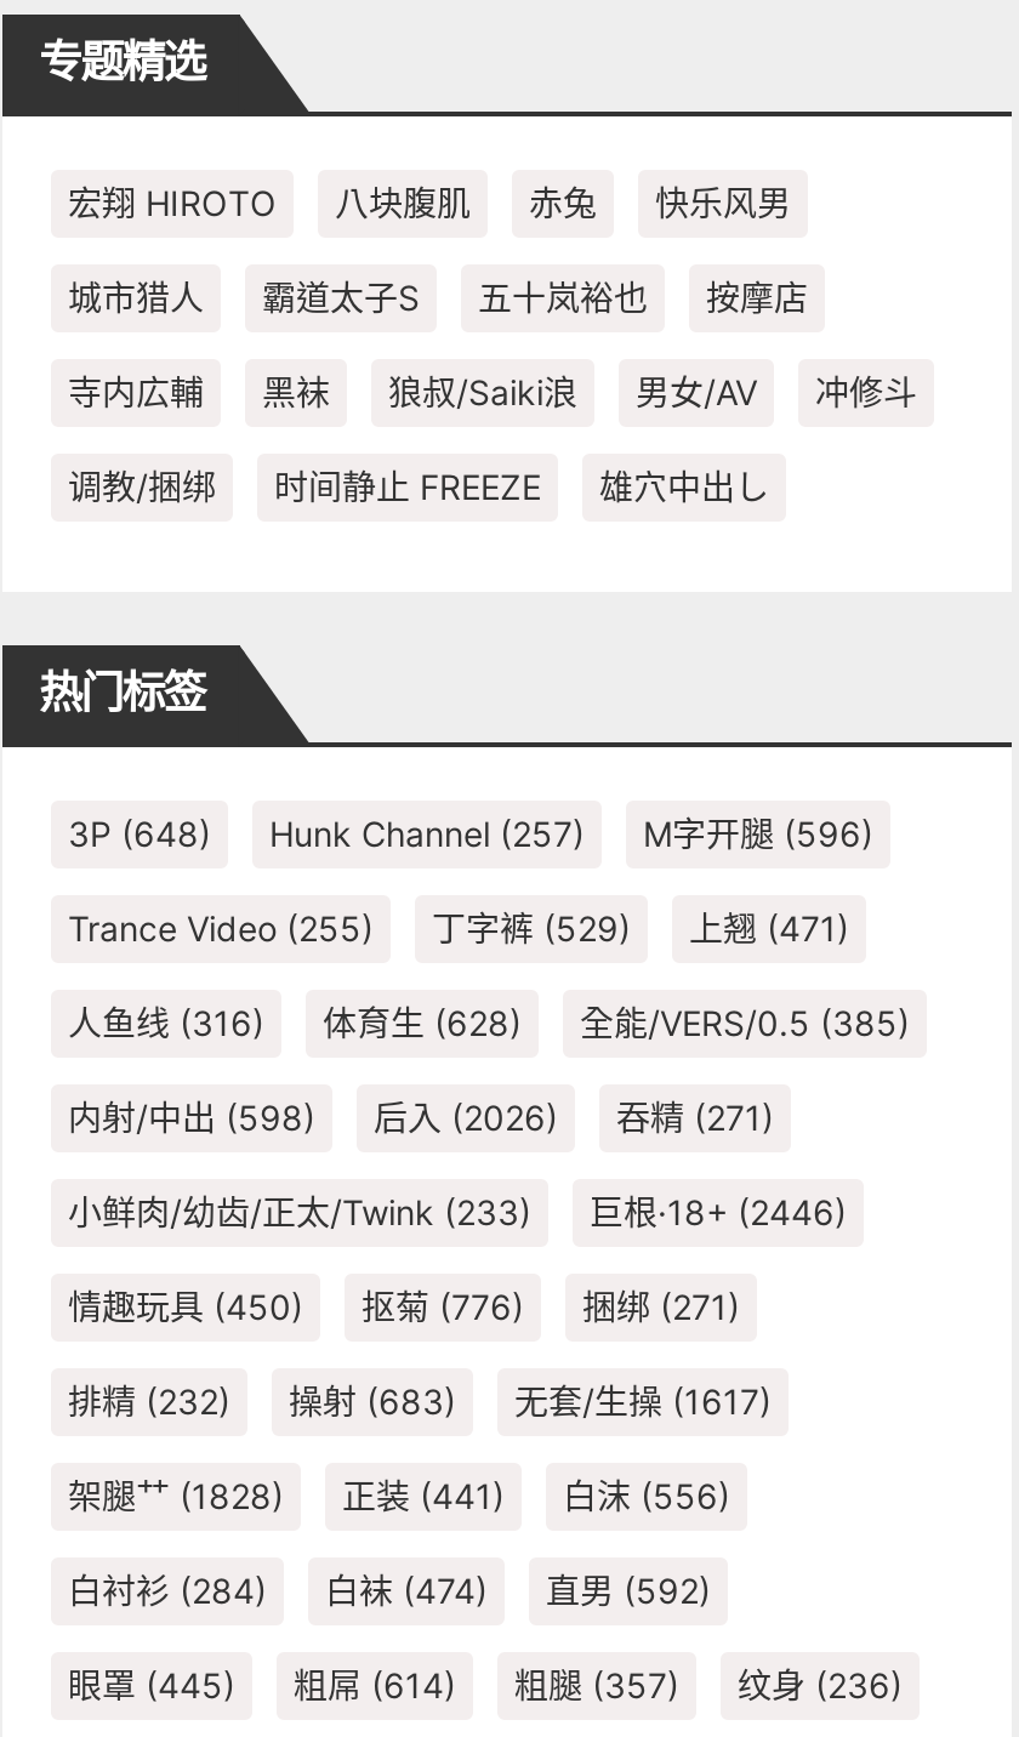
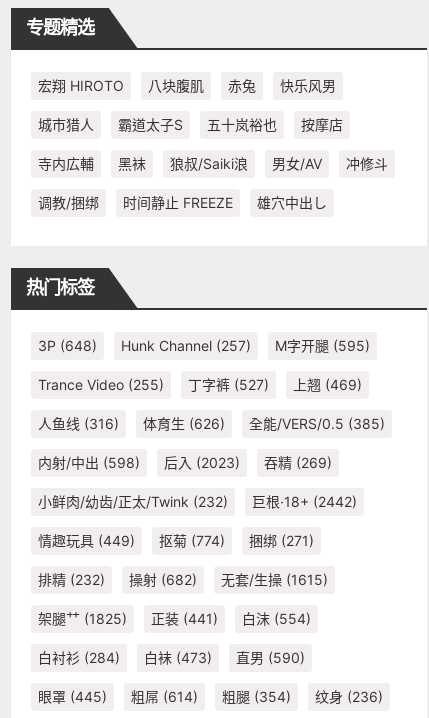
- 3P (648) Hunk Channel (257) M字开腿(596)
+ 3P (648) Hunk Channel (257) M字开腿(595)

- 丁字裤(529)
+ 丁字裤(527)

- 上翘(471)
+ 上翘(469)

- 人鱼线(316) 体育生(628) 全能/VERS/0.5 (385)
+ 人鱼线(316) 体育生(626) 全能/VERS/0.5 (385)

- 后入(2026)
+ 后入(2023)

- 吞精(271)
+ 吞精(269)

- 小鲜肉/幼齿/正太/Twink (233)
+ 小鲜肉/幼齿/正太/Twink (232)

- 巨根·18+ (2446)
+ 巨根·18+ (2442)

- 情趣玩具(450)
+ 情趣玩具(449)

- 抠菊(776)
+ 抠菊(774)

- 操射(683)
+ 操射(682)

- 无套/生操(1617)
+ 无套/生操(1615)

- 架腿艹(1828)
+ 架腿艹(1825)

- 白沫(556)
+ 白沫(554)

- 白袜(474)
+ 白袜(473)

- 直男(592)
+ 直男(590)

- 眼罩(445) 粗屌(614) 粗腿(357) 纹身(236)
+ 眼罩(445) 粗屌(614) 粗腿(354) 纹身(236)
